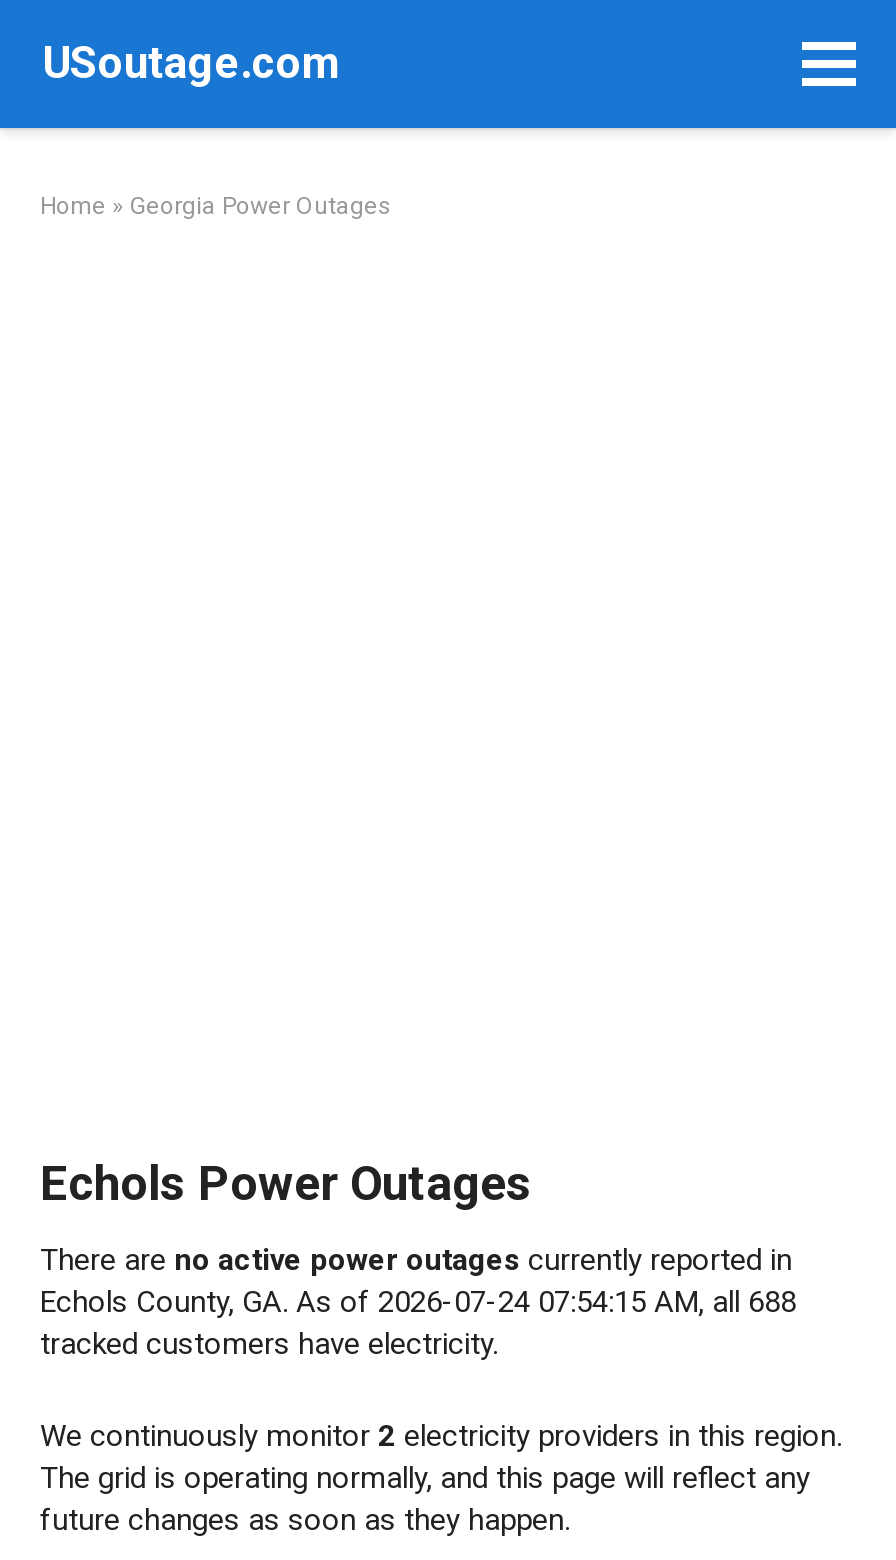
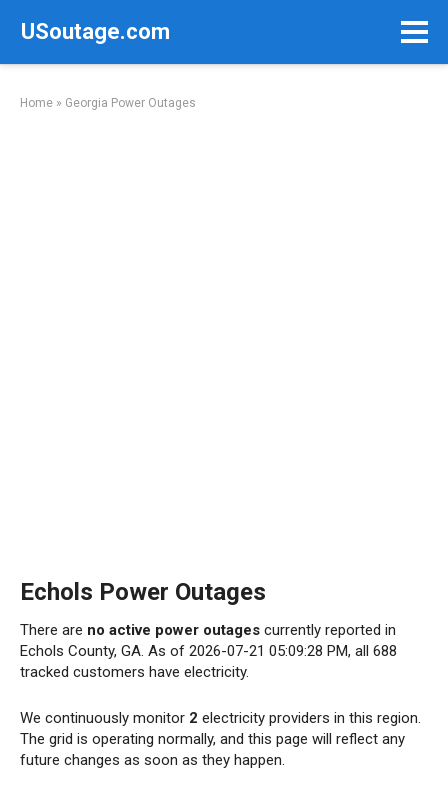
- Echols County, GA. As of 2026-07-24 07:54:15 AM, all 688
+ Echols County, GA. As of 2026-07-21 05:09:28 PM, all 688
